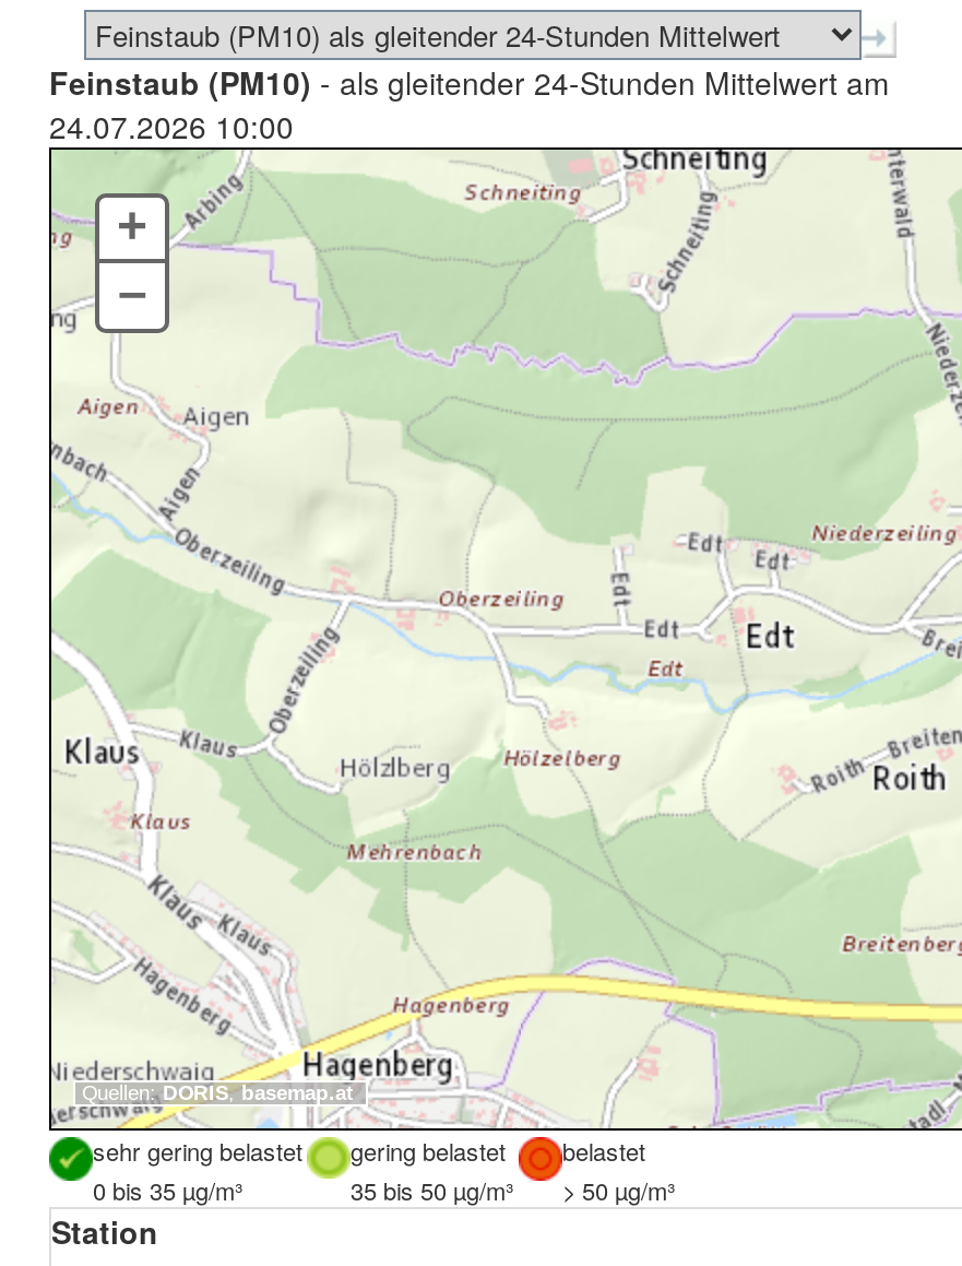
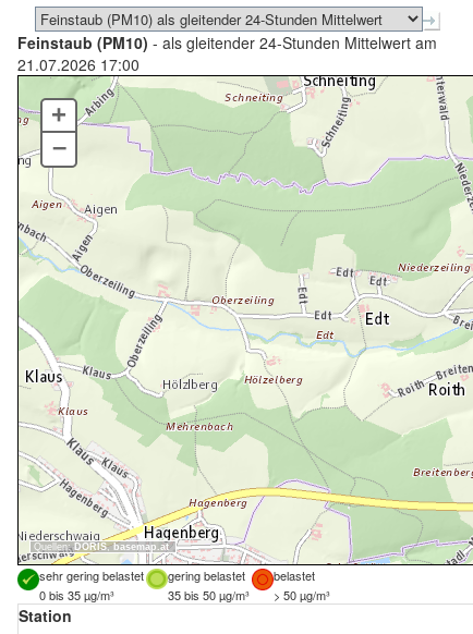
- 24.07.2026 10:00
+ 21.07.2026 17:00
